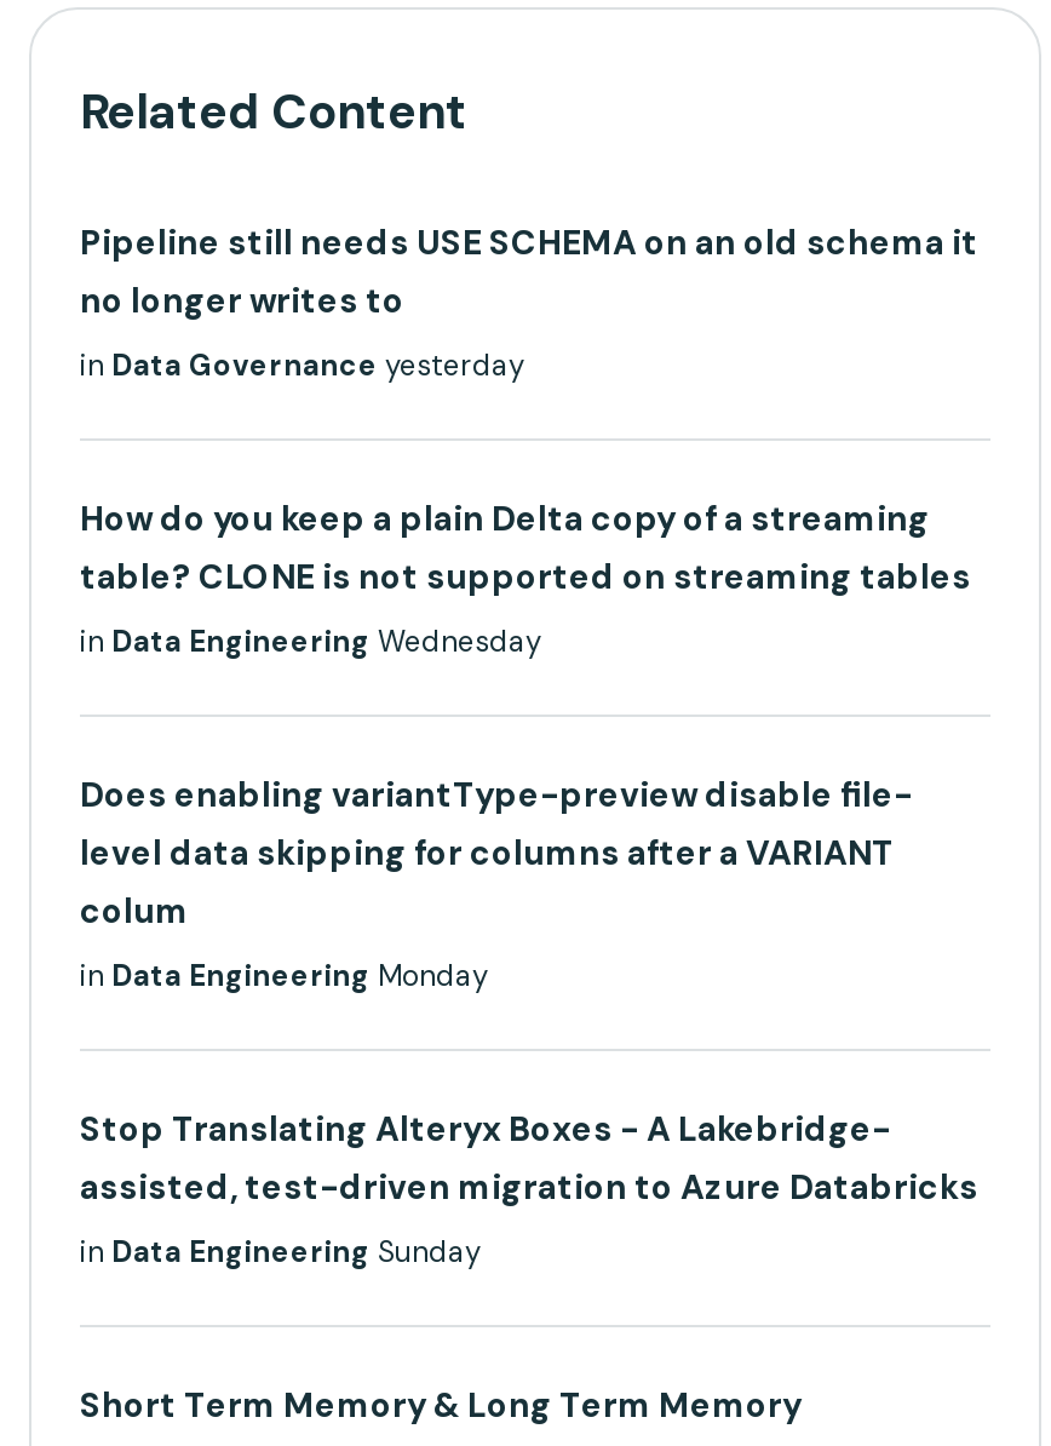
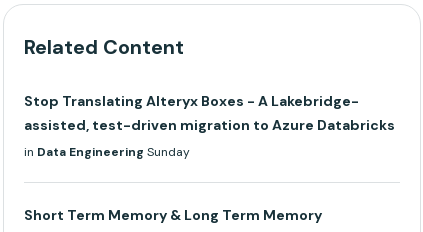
- Pipeline still needs USE SCHEMA on an old schema it
- no longer writes to
- in Data Governance yesterday

- How do you keep a plain Delta copy of a streaming
- table? CLONE is not supported on streaming tables
- in Data Engineering Wednesday

- Does enabling variantType-preview disable file-
- level data skipping for columns after a VARIANT
- colum
- in Data Engineering Monday
